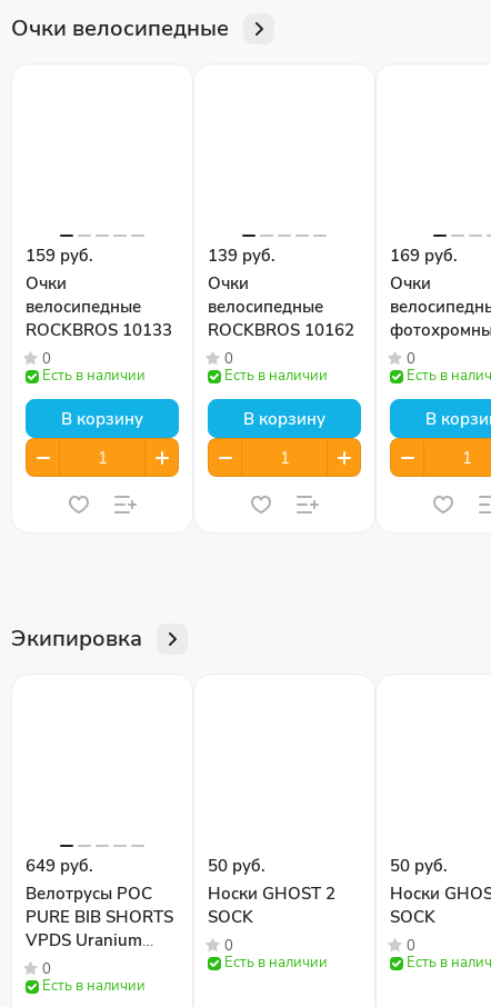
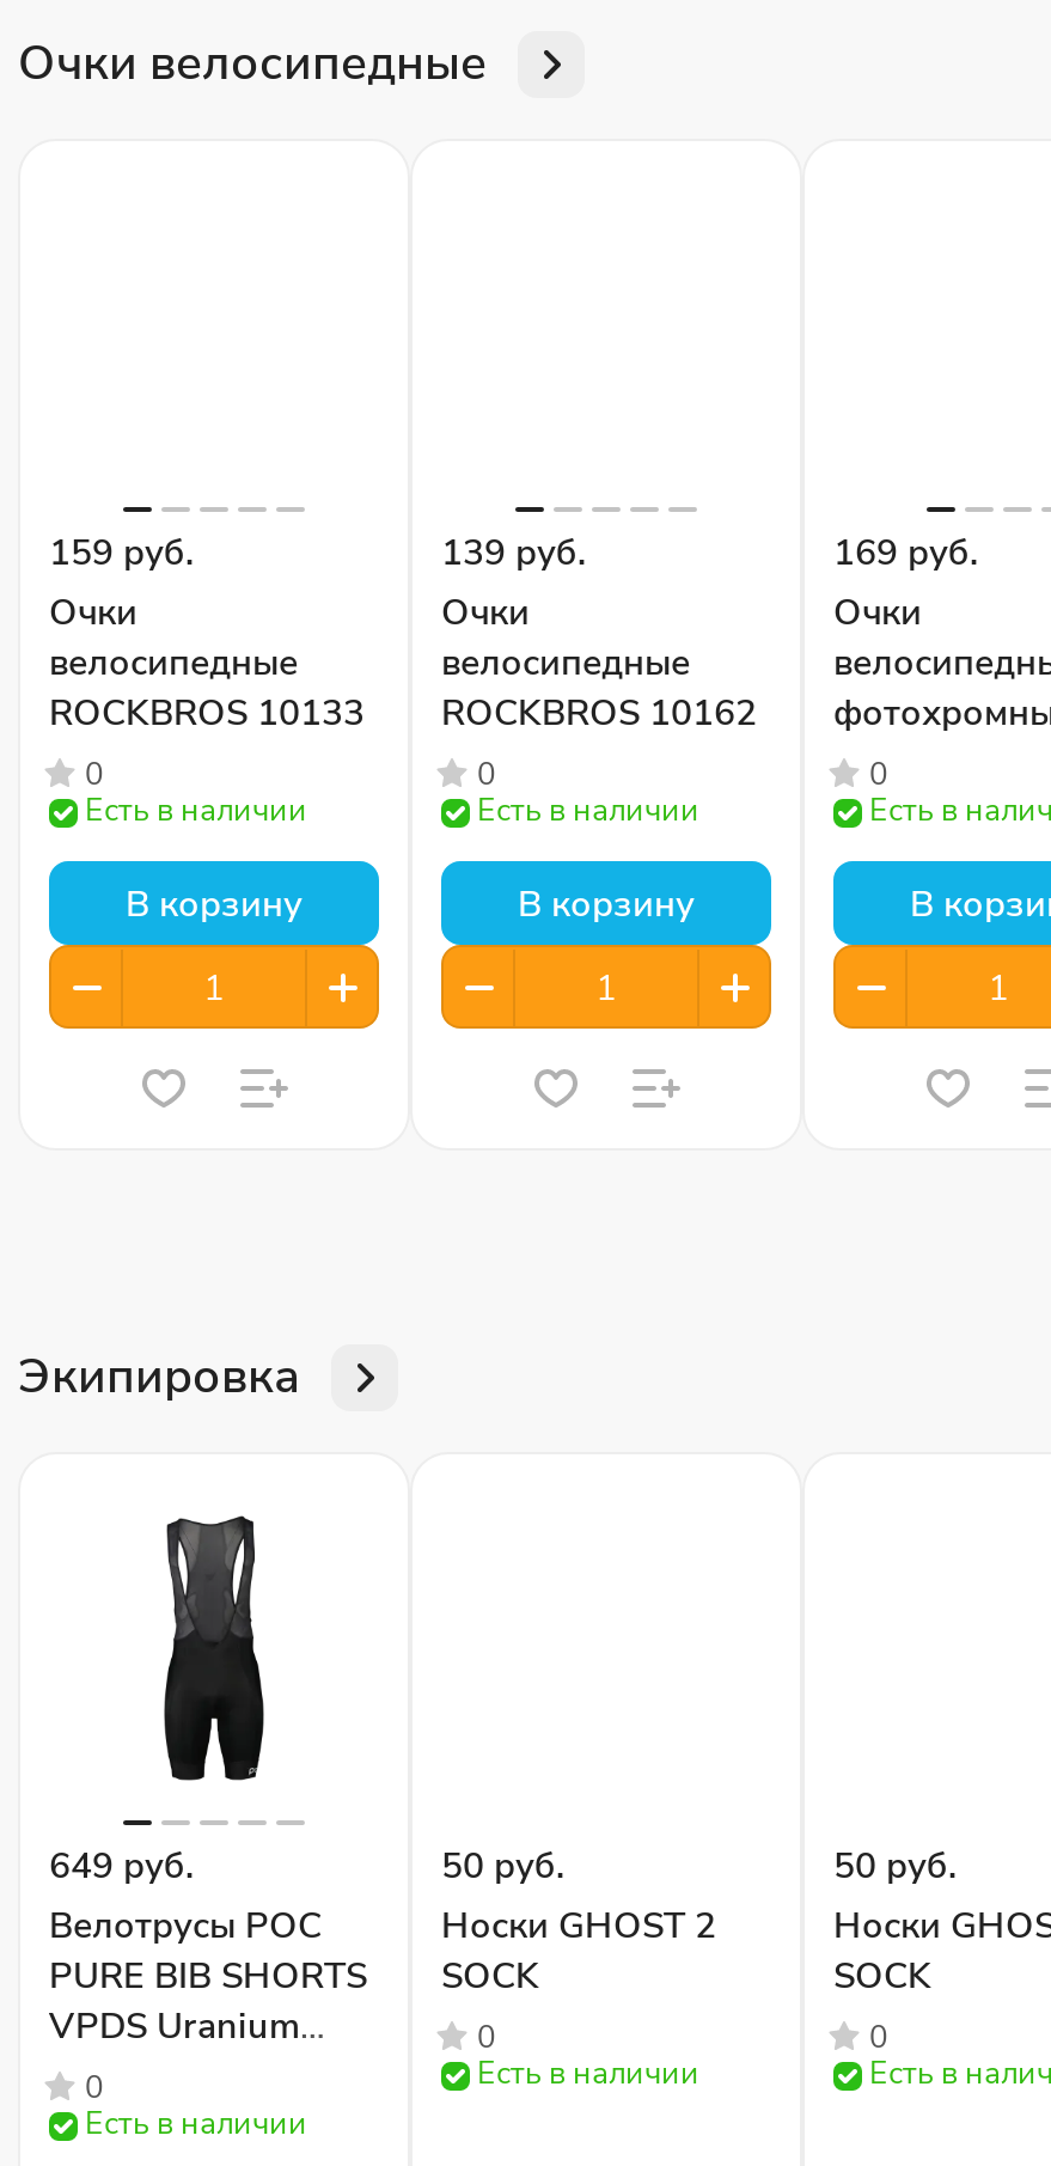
+ [image]
